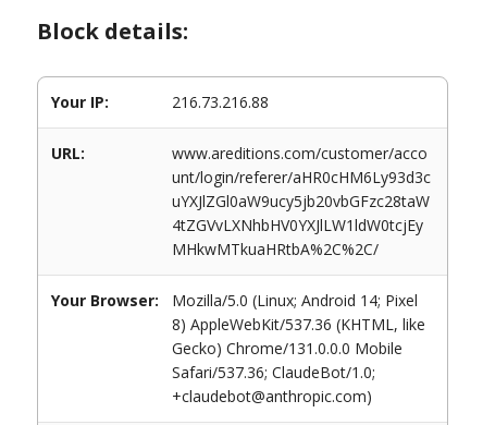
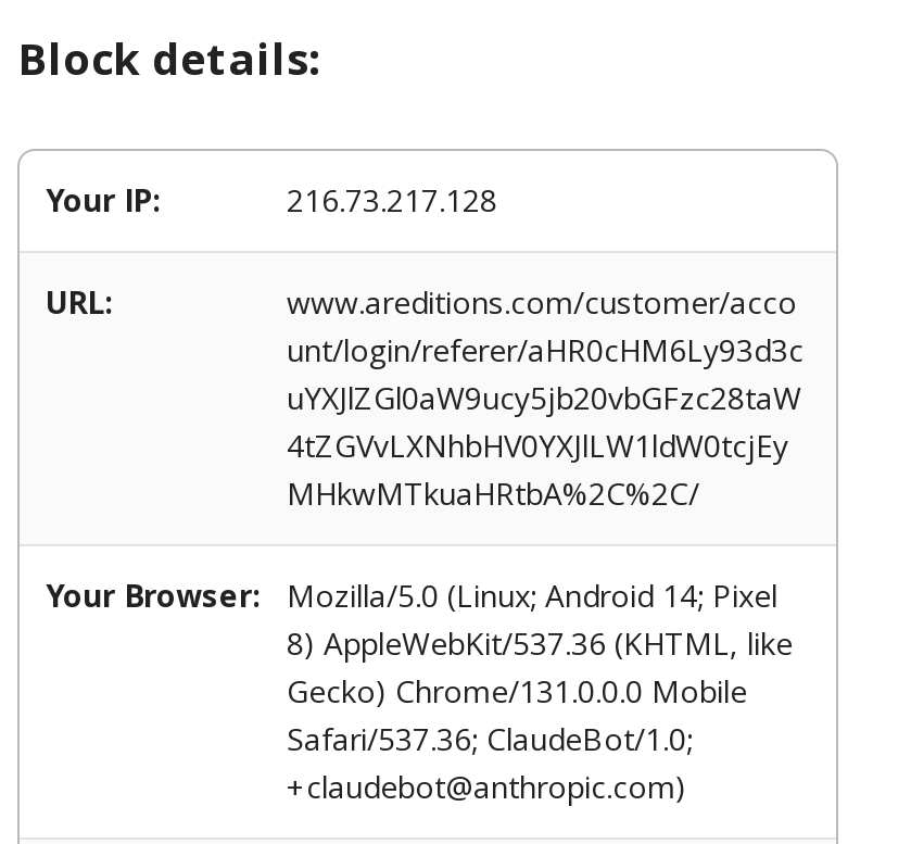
- 216.73.216.88
+ 216.73.217.128
